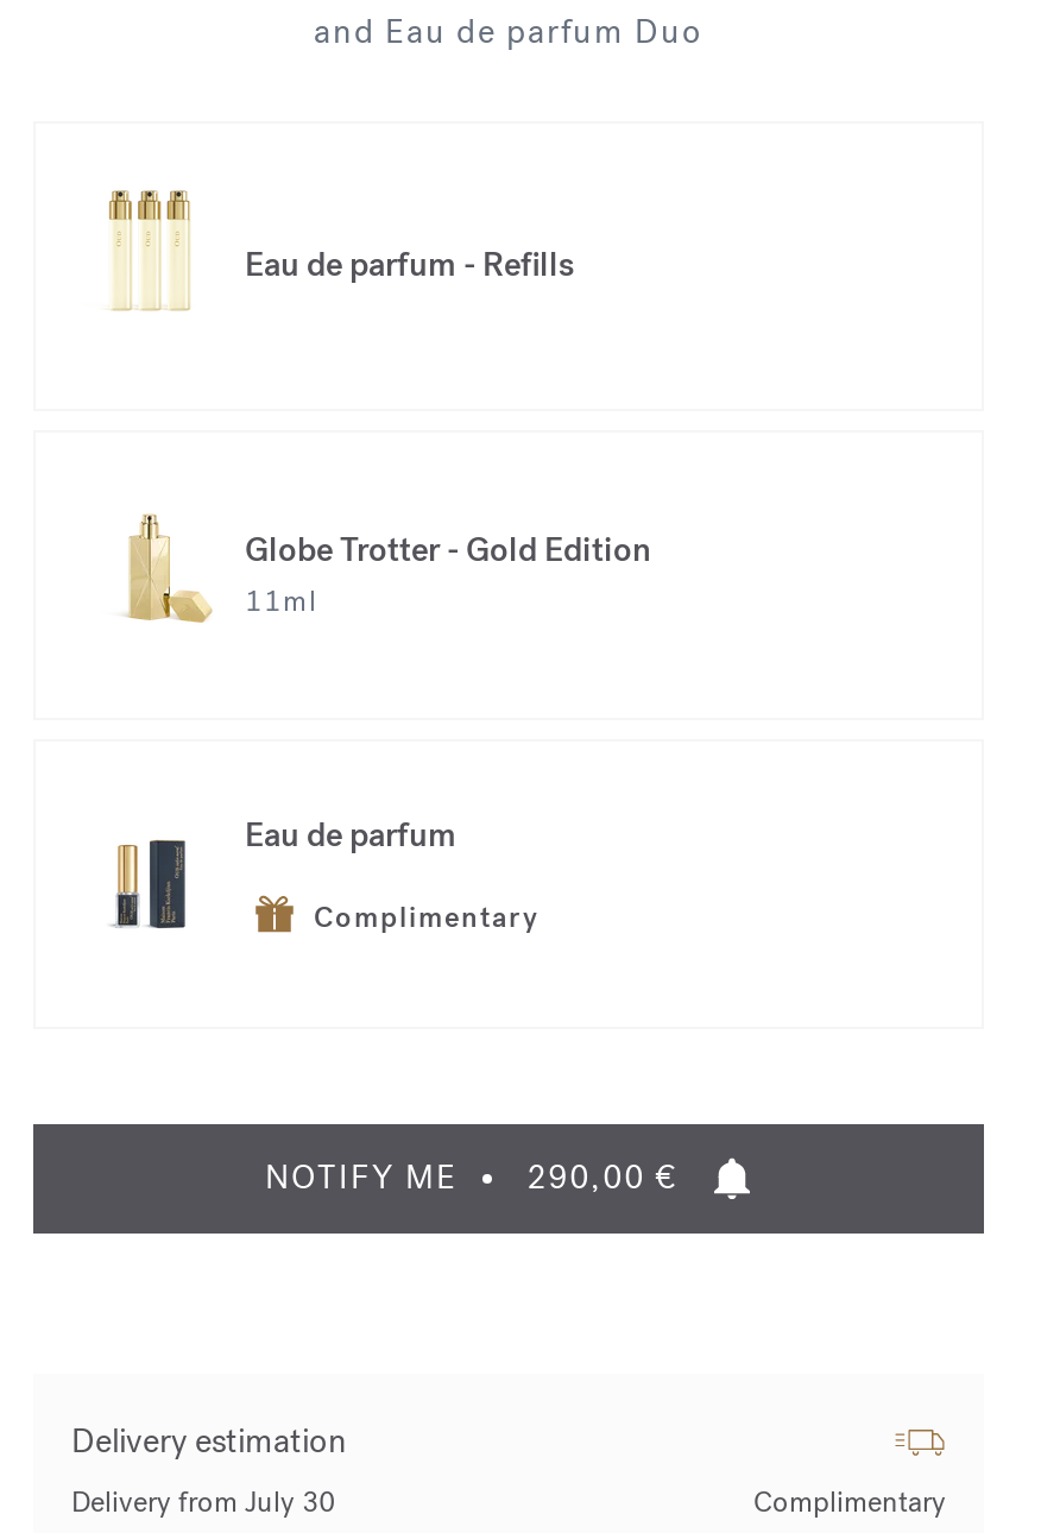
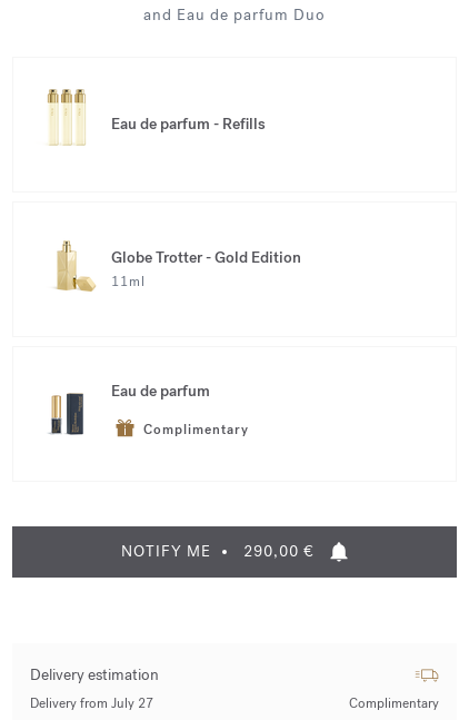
- Delivery from July 30
+ Delivery from July 27
